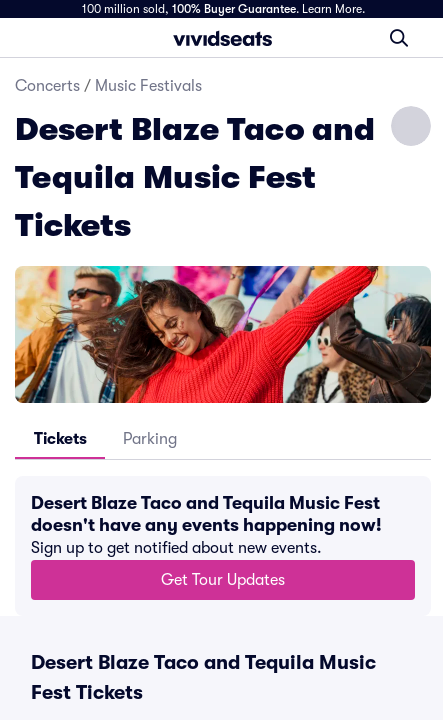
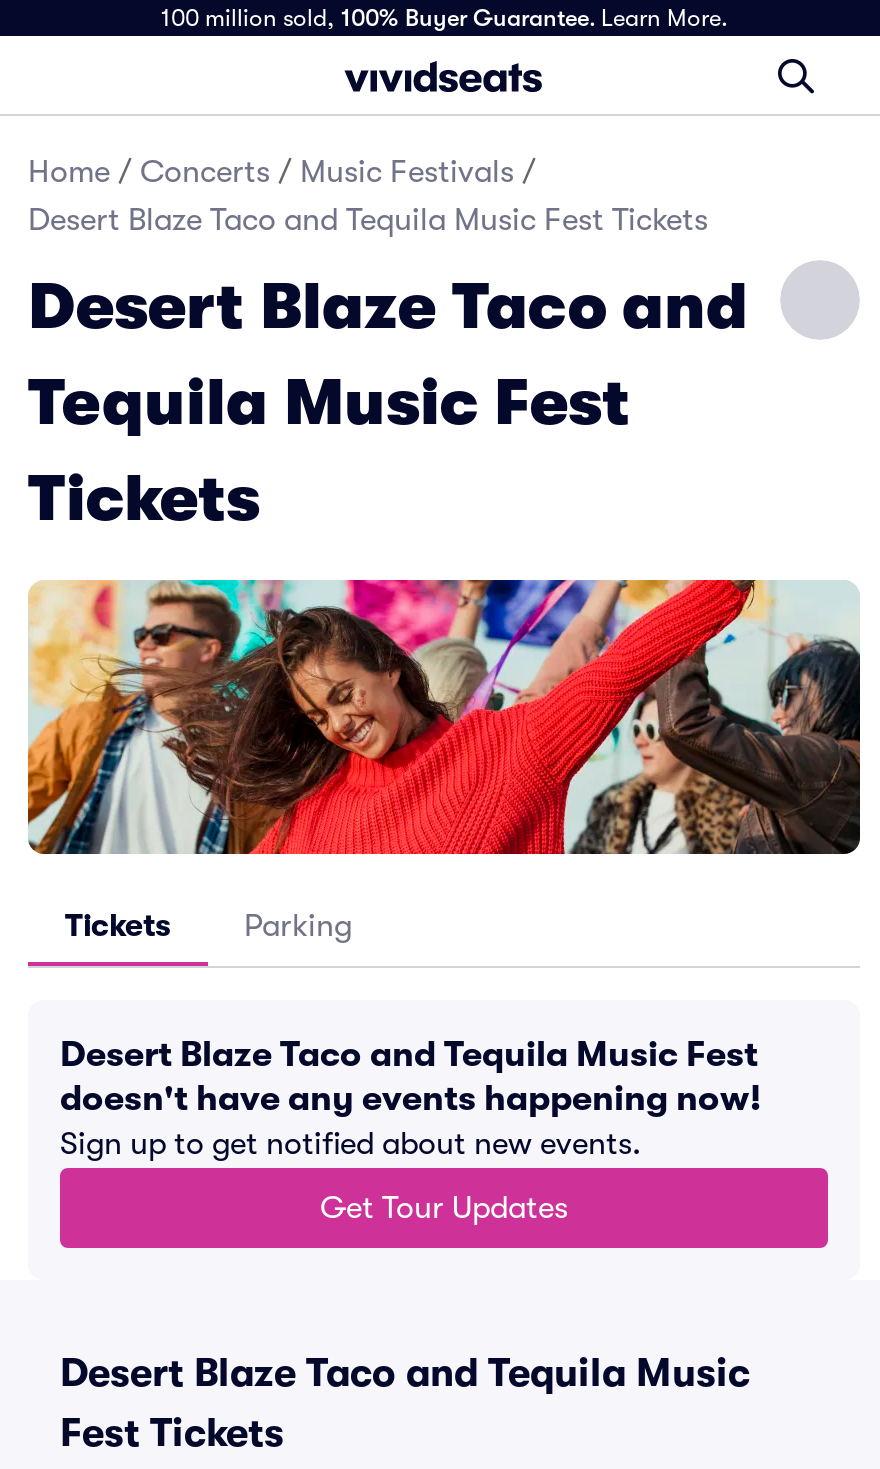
- Concerts / Music Festivals
+ Home / Concerts / Music Festivals /
+ Desert Blaze Taco and Tequila Music Fest Tickets
